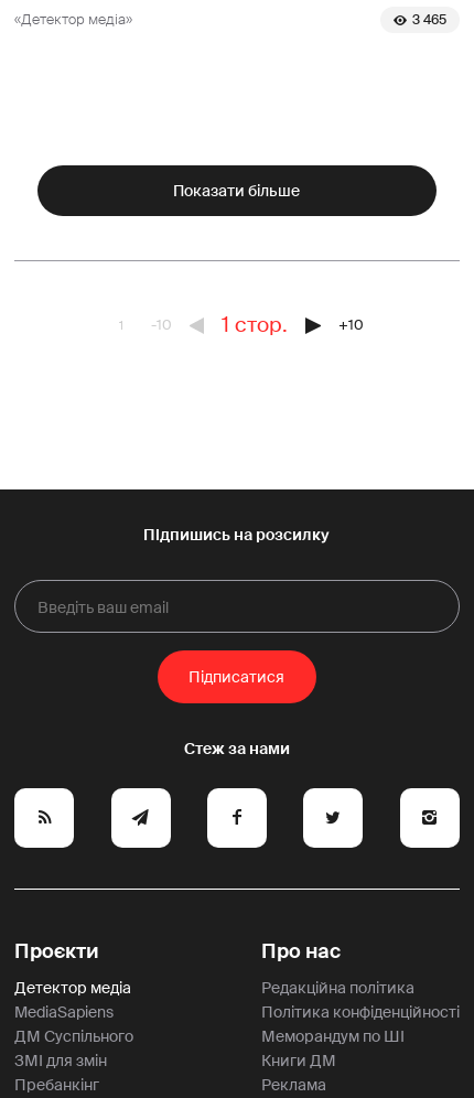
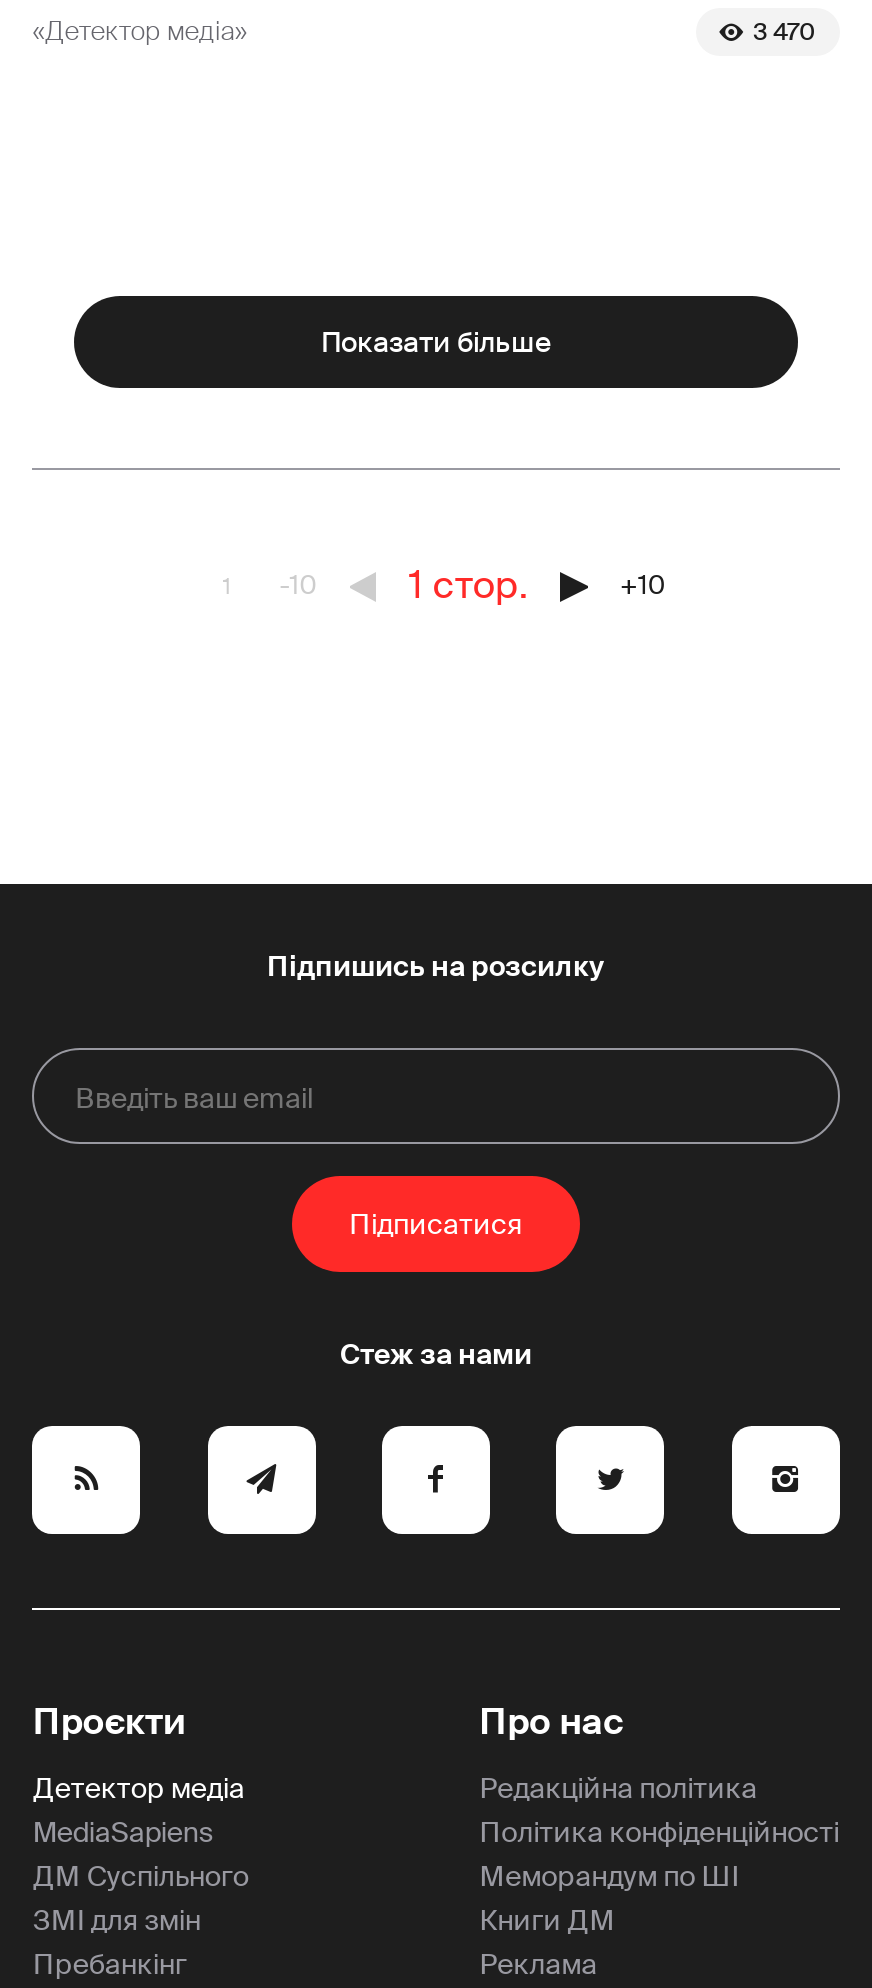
- 3 465
+ 3 470
